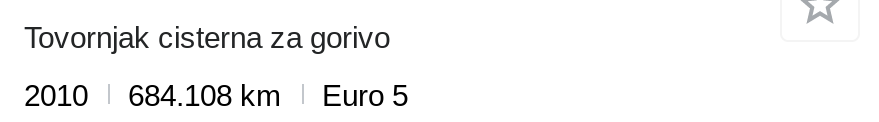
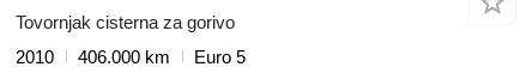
- 2010 684.108 km Euro 5
+ 2010 406.000 km Euro 5
